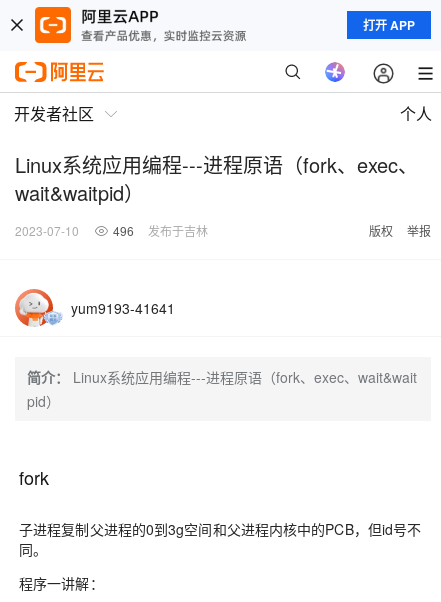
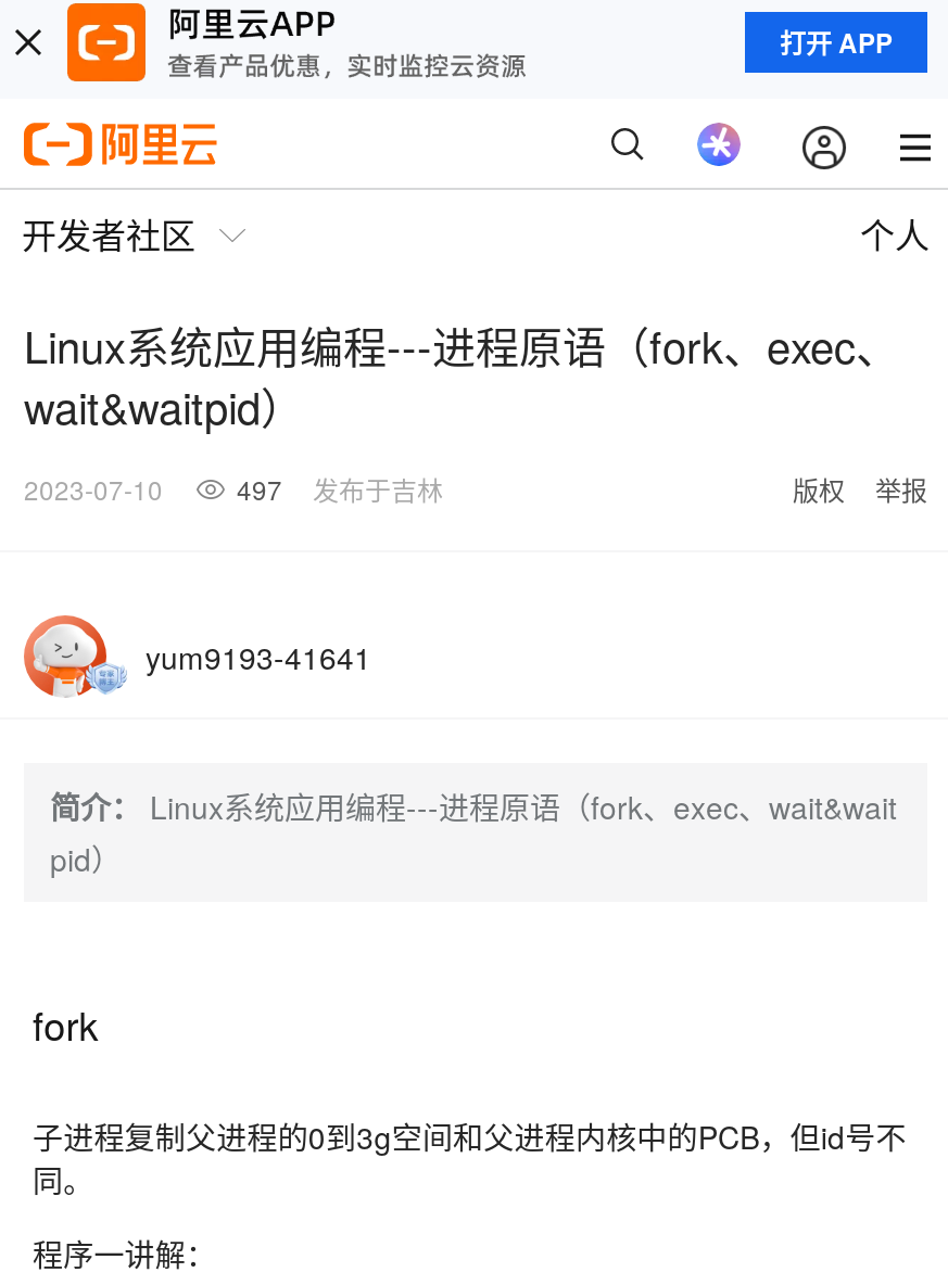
- 2023-07-10 496 发布于吉林
+ 2023-07-10 497 发布于吉林
